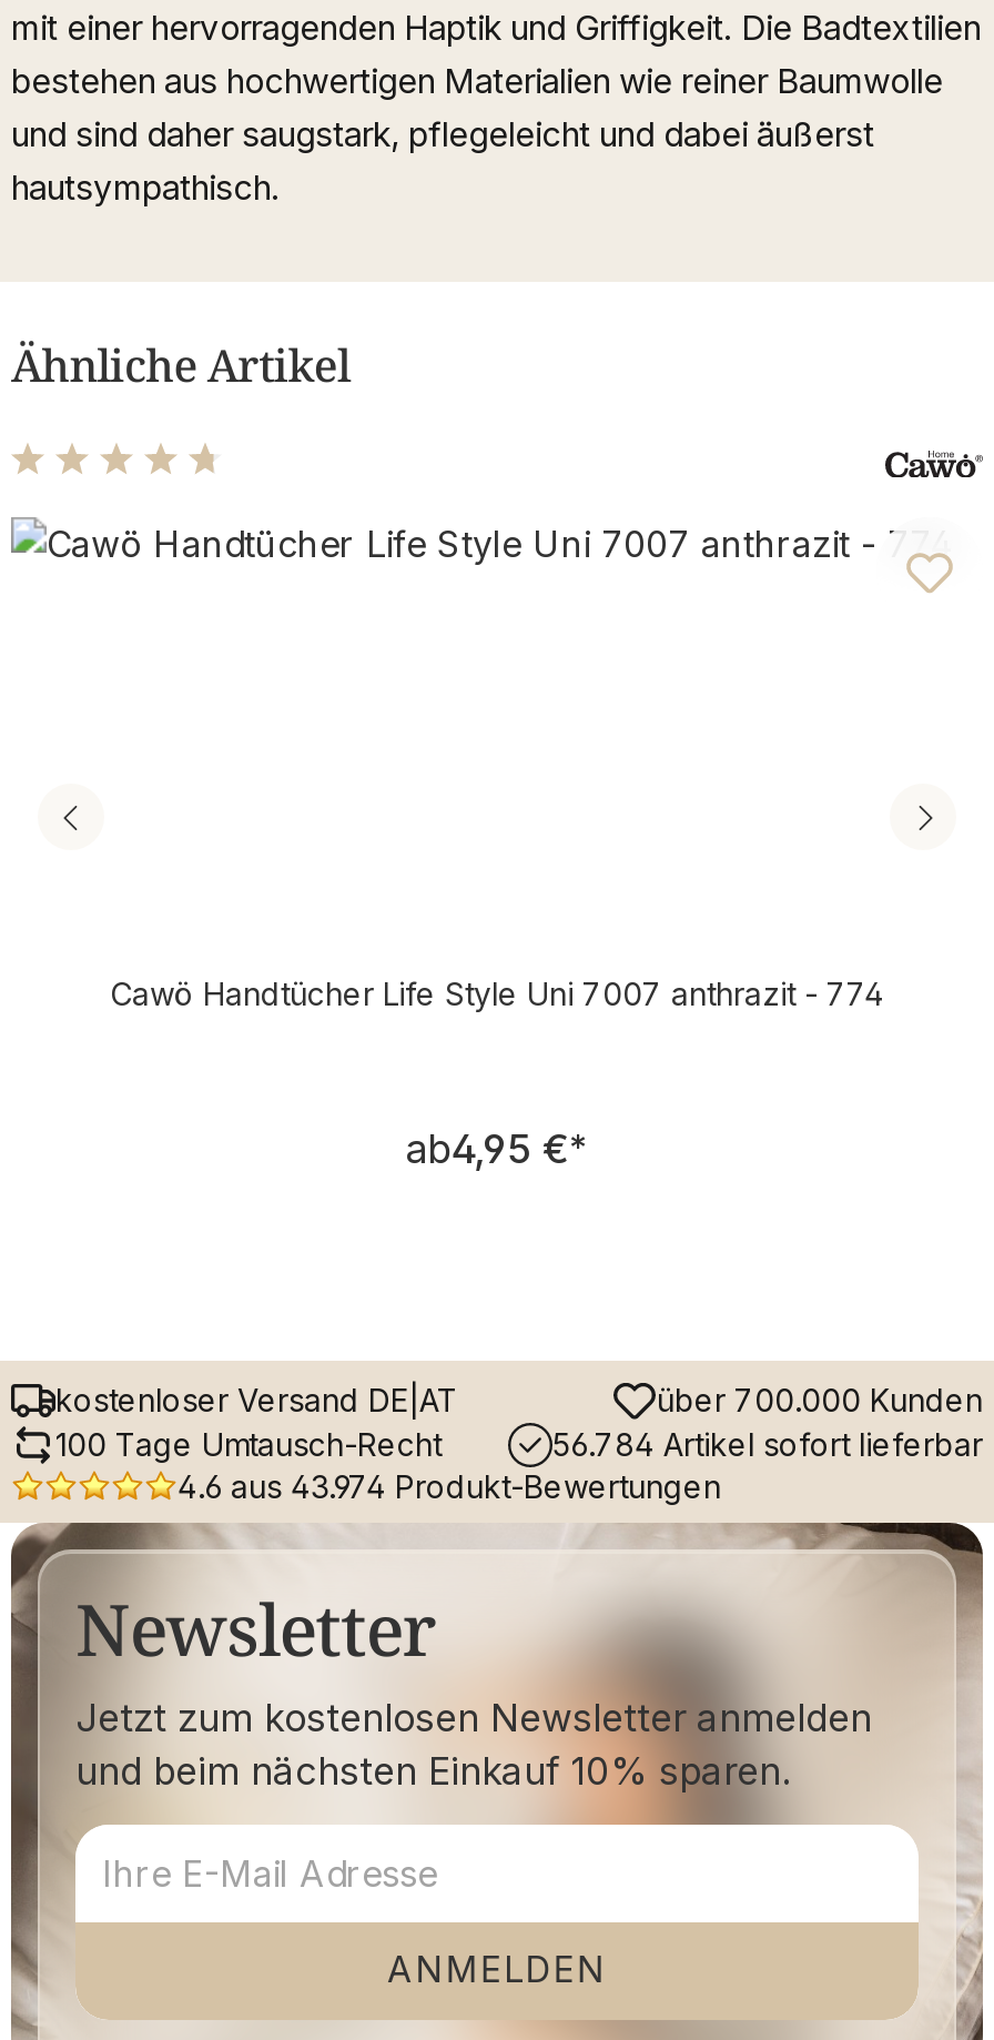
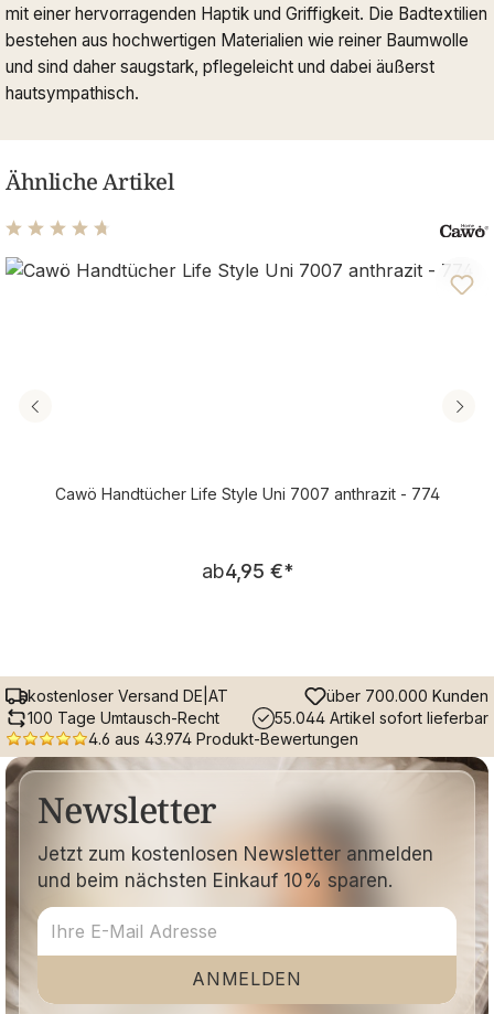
- 56.784 Artikel sofort lieferbar
+ 55.044 Artikel sofort lieferbar
